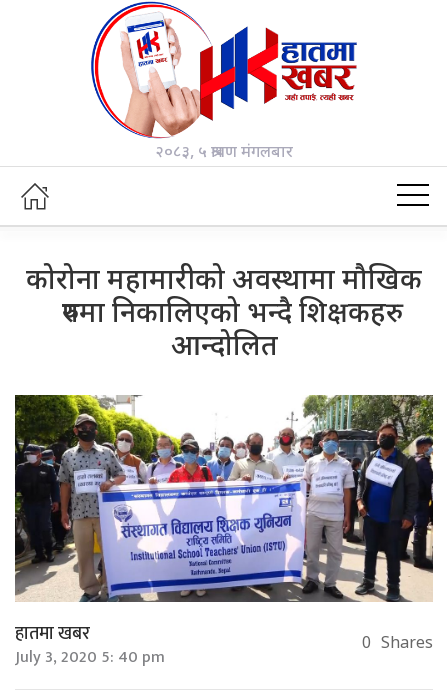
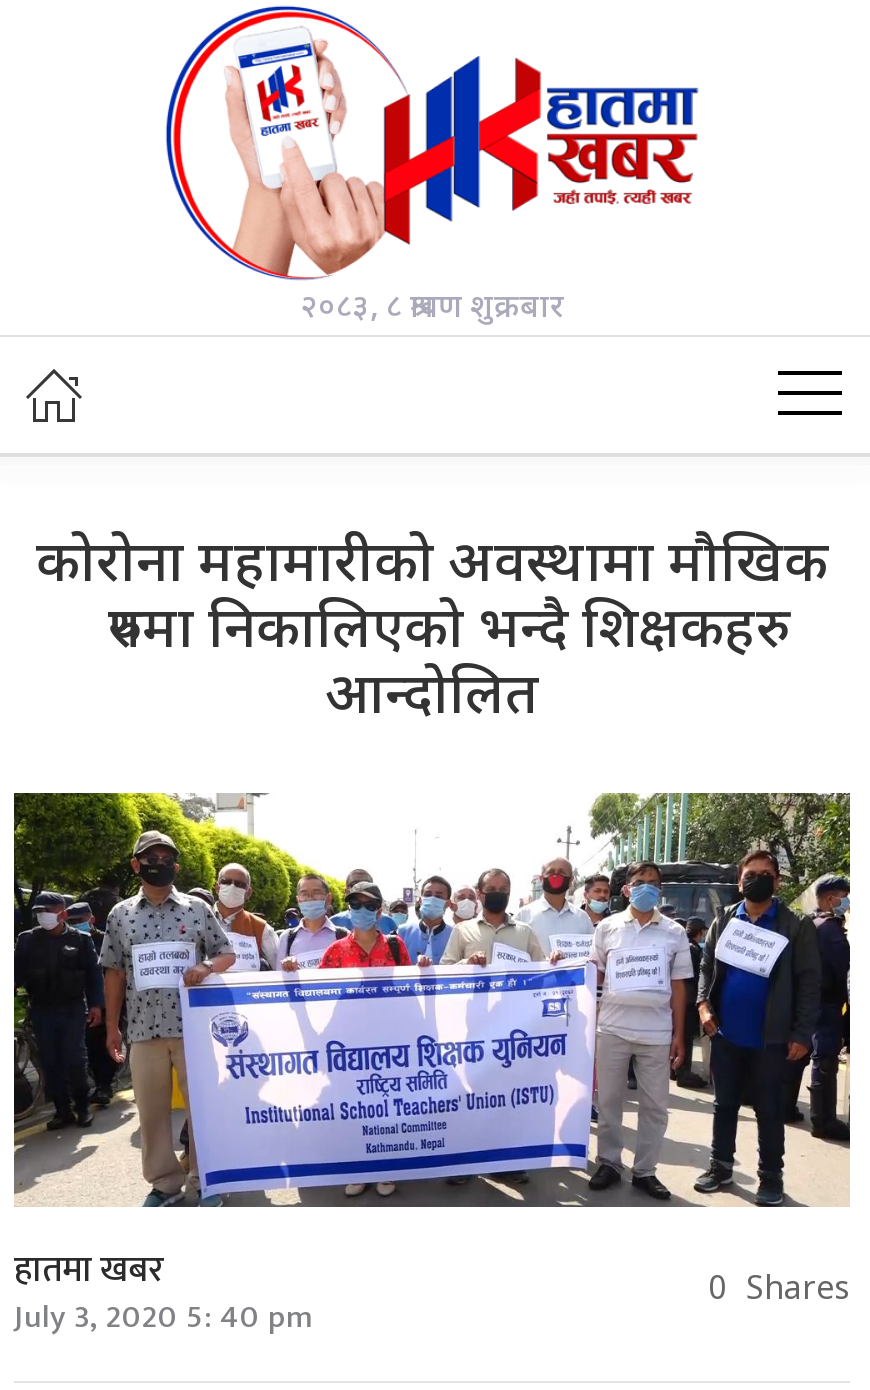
- २०८३, ५ श्रावण मंगलबार
+ २०८३, ८ श्रावण शुक्रबार
